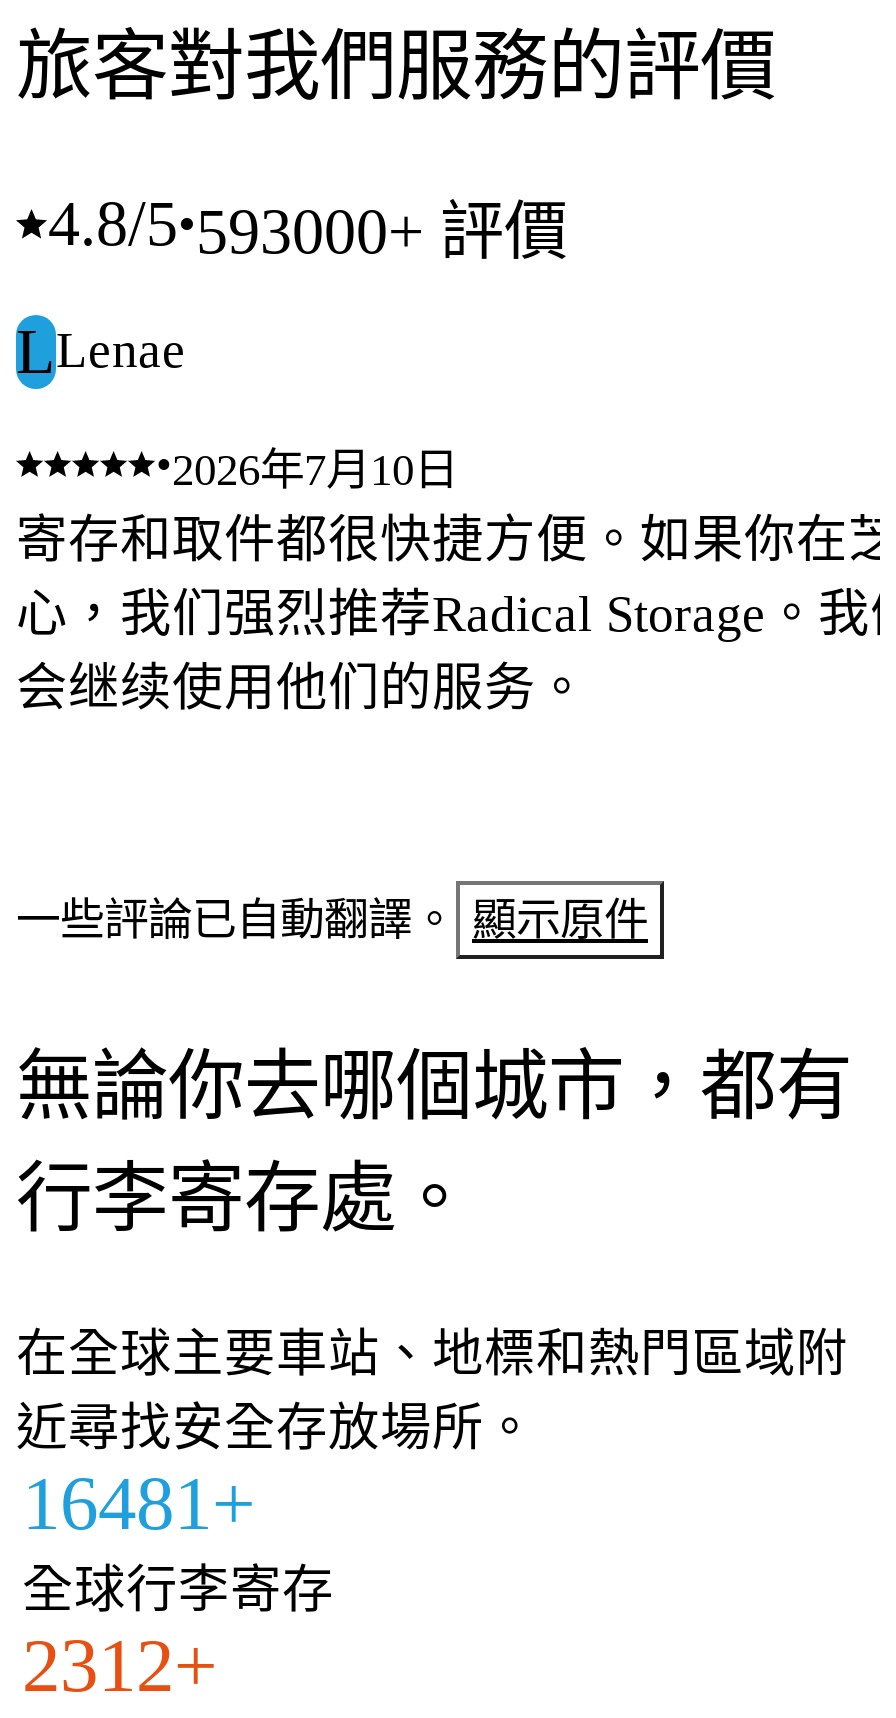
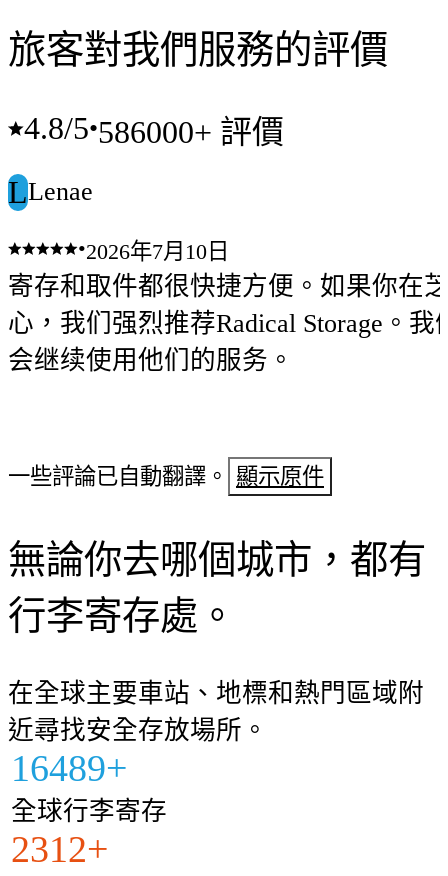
- 4.8/5•593000+ 評價
+ 4.8/5•586000+ 評價

- 16481+
+ 16489+
